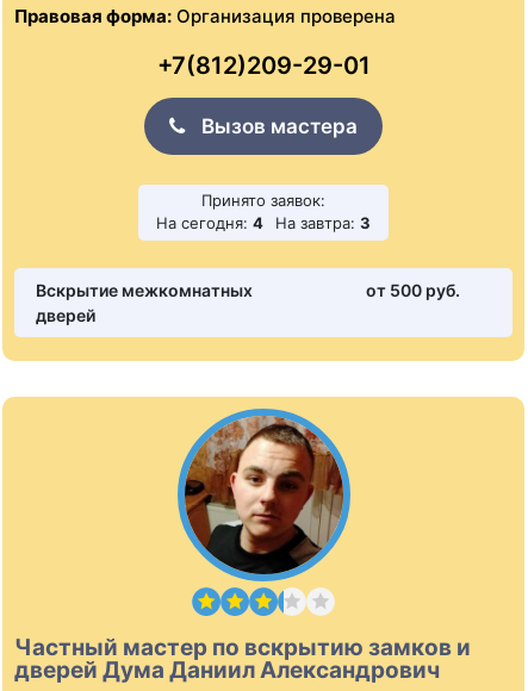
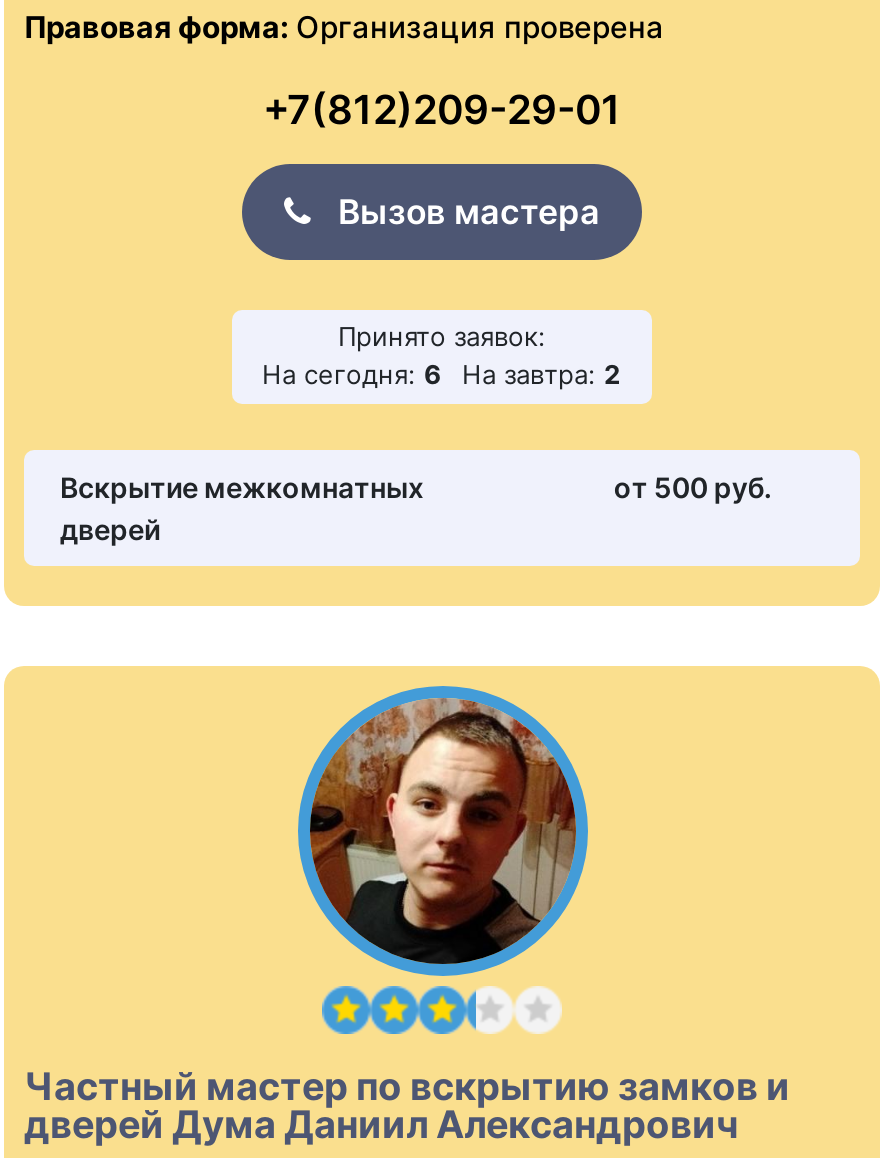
- На сегодня: 4
+ На сегодня: 6

- На завтра: 3
+ На завтра: 2
